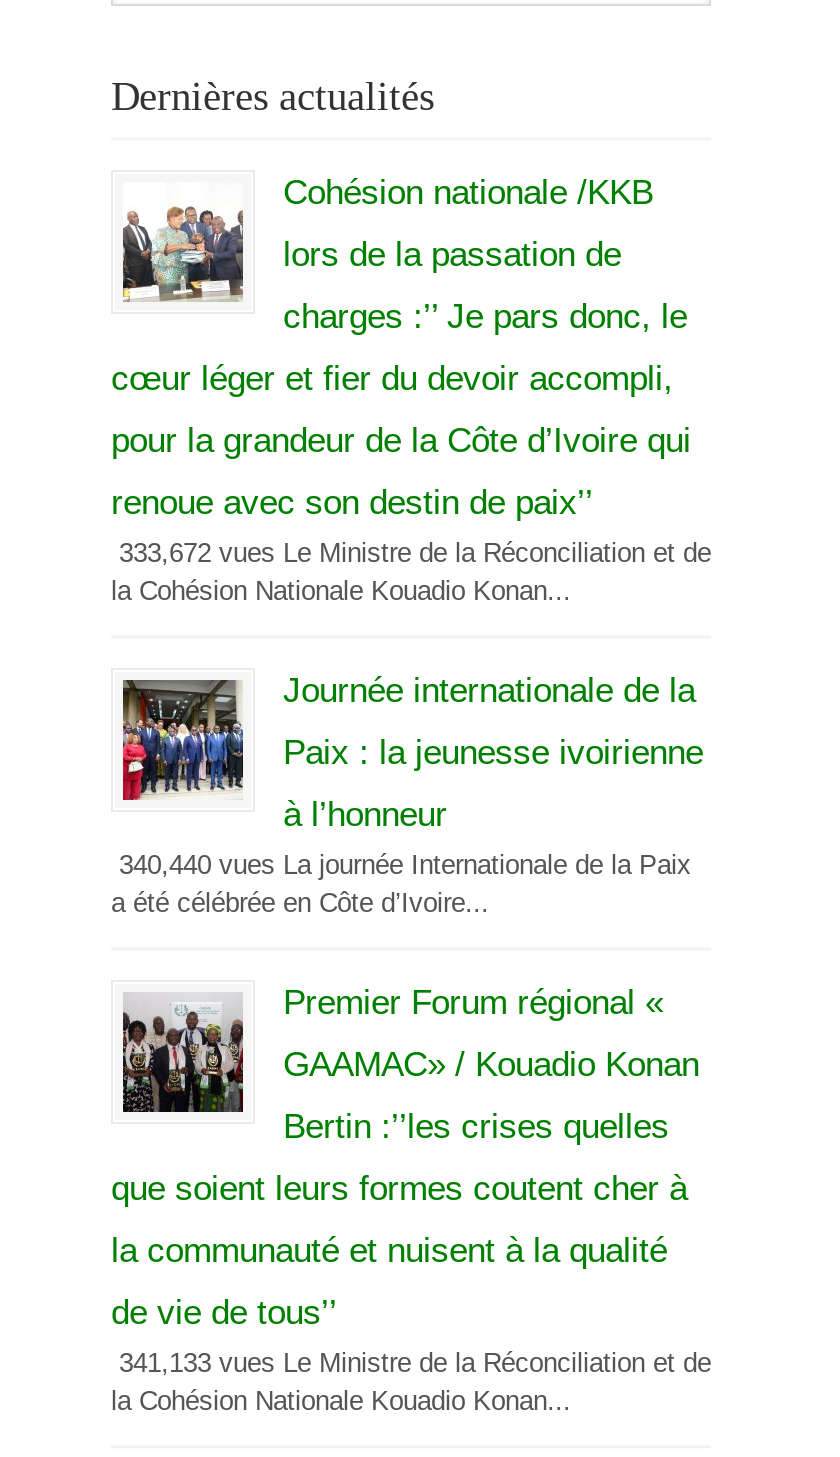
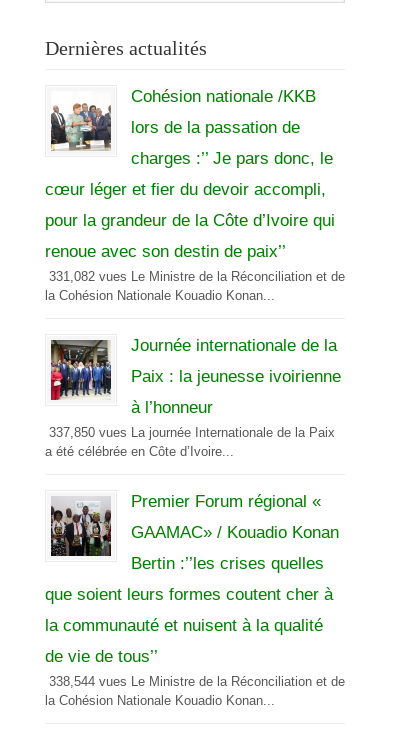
- 333,672 vues Le Ministre de la Réconciliation et de
+ 331,082 vues Le Ministre de la Réconciliation et de

- 340,440 vues La journée Internationale de la Paix
+ 337,850 vues La journée Internationale de la Paix

- 341,133 vues Le Ministre de la Réconciliation et de
+ 338,544 vues Le Ministre de la Réconciliation et de
